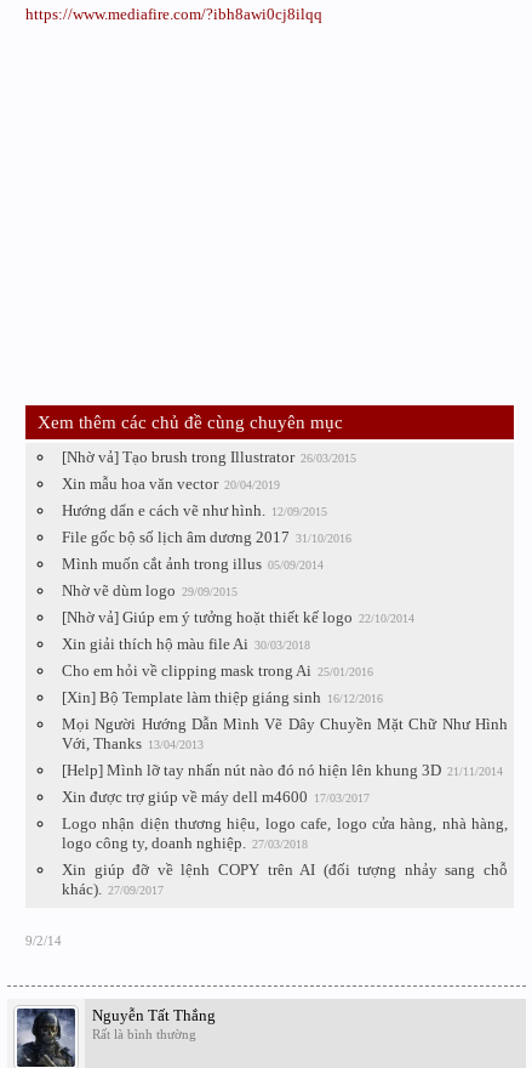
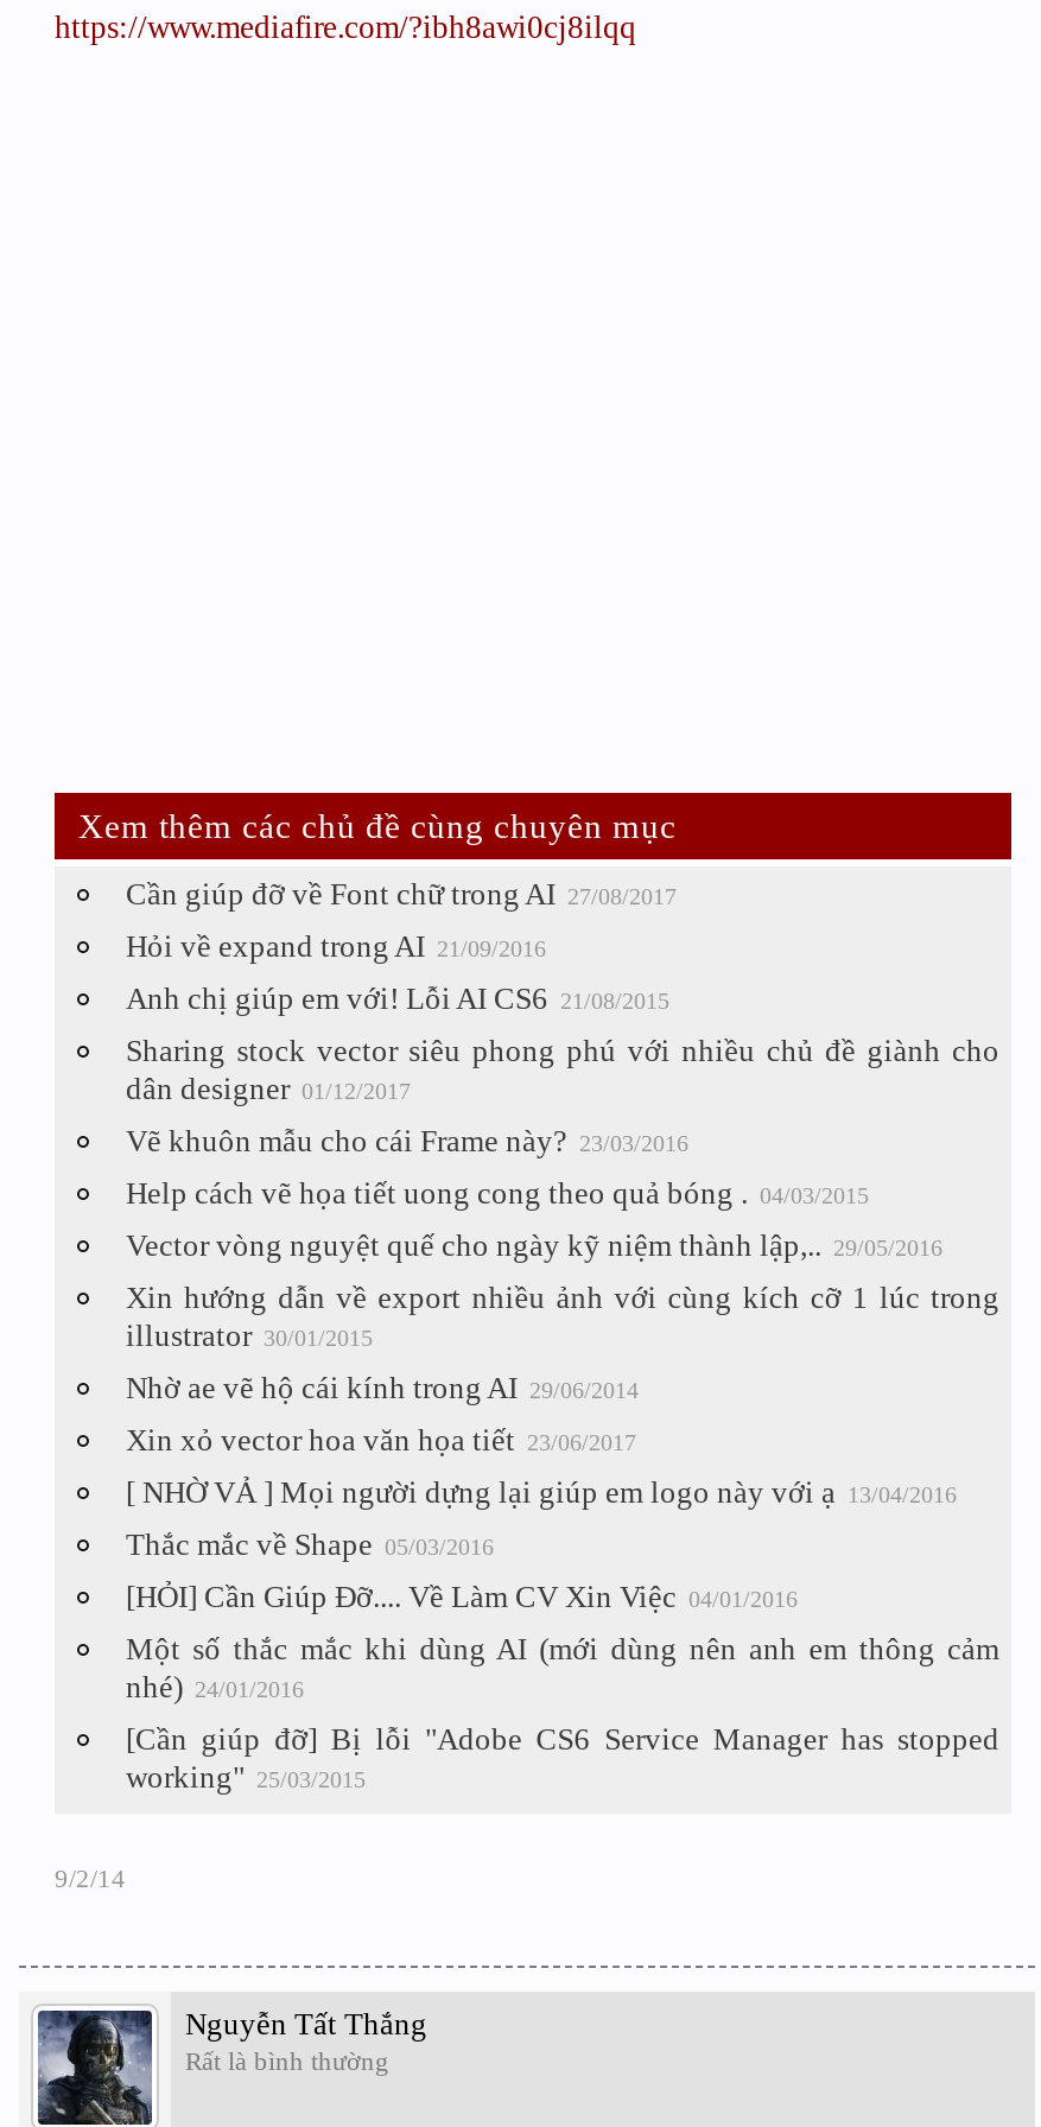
- [Nhờ vả] Tạo brush trong Illustrator 26/03/2015
+ Cần giúp đỡ về Font chữ trong AI 27/08/2017

- Xin mẫu hoa văn vector 20/04/2019
+ Hỏi về expand trong AI 21/09/2016

- Hướng dẩn e cách vẽ như hình. 12/09/2015
+ Anh chị giúp em với! Lỗi AI CS6 21/08/2015

- File gốc bộ số lịch âm dương 2017 31/10/2016
+ Sharing stock vector siêu phong phú với nhiều chủ đề giành cho
+ dân designer 01/12/2017

- Mình muốn cắt ảnh trong illus 05/09/2014
+ Vẽ khuôn mẫu cho cái Frame này? 23/03/2016

- Nhờ vẽ dùm logo 29/09/2015
+ Help cách vẽ họa tiết uong cong theo quả bóng . 04/03/2015

- [Nhờ vả] Giúp em ý tưởng hoặt thiết kế logo 22/10/2014
+ Vector vòng nguyệt quế cho ngày kỹ niệm thành lập,.. 29/05/2016

- Xin giải thích hộ màu file Ai 30/03/2018
+ Xin hướng dẫn về export nhiều ảnh với cùng kích cỡ 1 lúc trong
+ illustrator 30/01/2015

- Cho em hỏi về clipping mask trong Ai 25/01/2016
+ Nhờ ae vẽ hộ cái kính trong AI 29/06/2014

- [Xin] Bộ Template làm thiệp giáng sinh 16/12/2016
+ Xin xỏ vector hoa văn họa tiết 23/06/2017

- Mọi Người Hướng Dẫn Mình Vẽ Dây Chuyền Mặt Chữ Như Hình
- Với, Thanks 13/04/2013
+ [ NHỜ VẢ ] Mọi người dựng lại giúp em logo này với ạ 13/04/2016

- [Help] Mình lỡ tay nhấn nút nào đó nó hiện lên khung 3D 21/11/2014
+ Thắc mắc về Shape 05/03/2016

- Xin được trợ giúp về máy dell m4600 17/03/2017
+ [HỎI] Cần Giúp Đỡ.... Về Làm CV Xin Việc 04/01/2016

- Logo nhận diện thương hiệu, logo cafe, logo cửa hàng, nhà hàng,
- logo công ty, doanh nghiệp. 27/03/2018
+ Một số thắc mắc khi dùng AI (mới dùng nên anh em thông cảm
+ nhé) 24/01/2016

- Xin giúp đỡ về lệnh COPY trên AI (đối tượng nhảy sang chỗ
- khác). 27/09/2017
+ [Cần giúp đỡ] Bị lỗi "Adobe CS6 Service Manager has stopped
+ working" 25/03/2015
